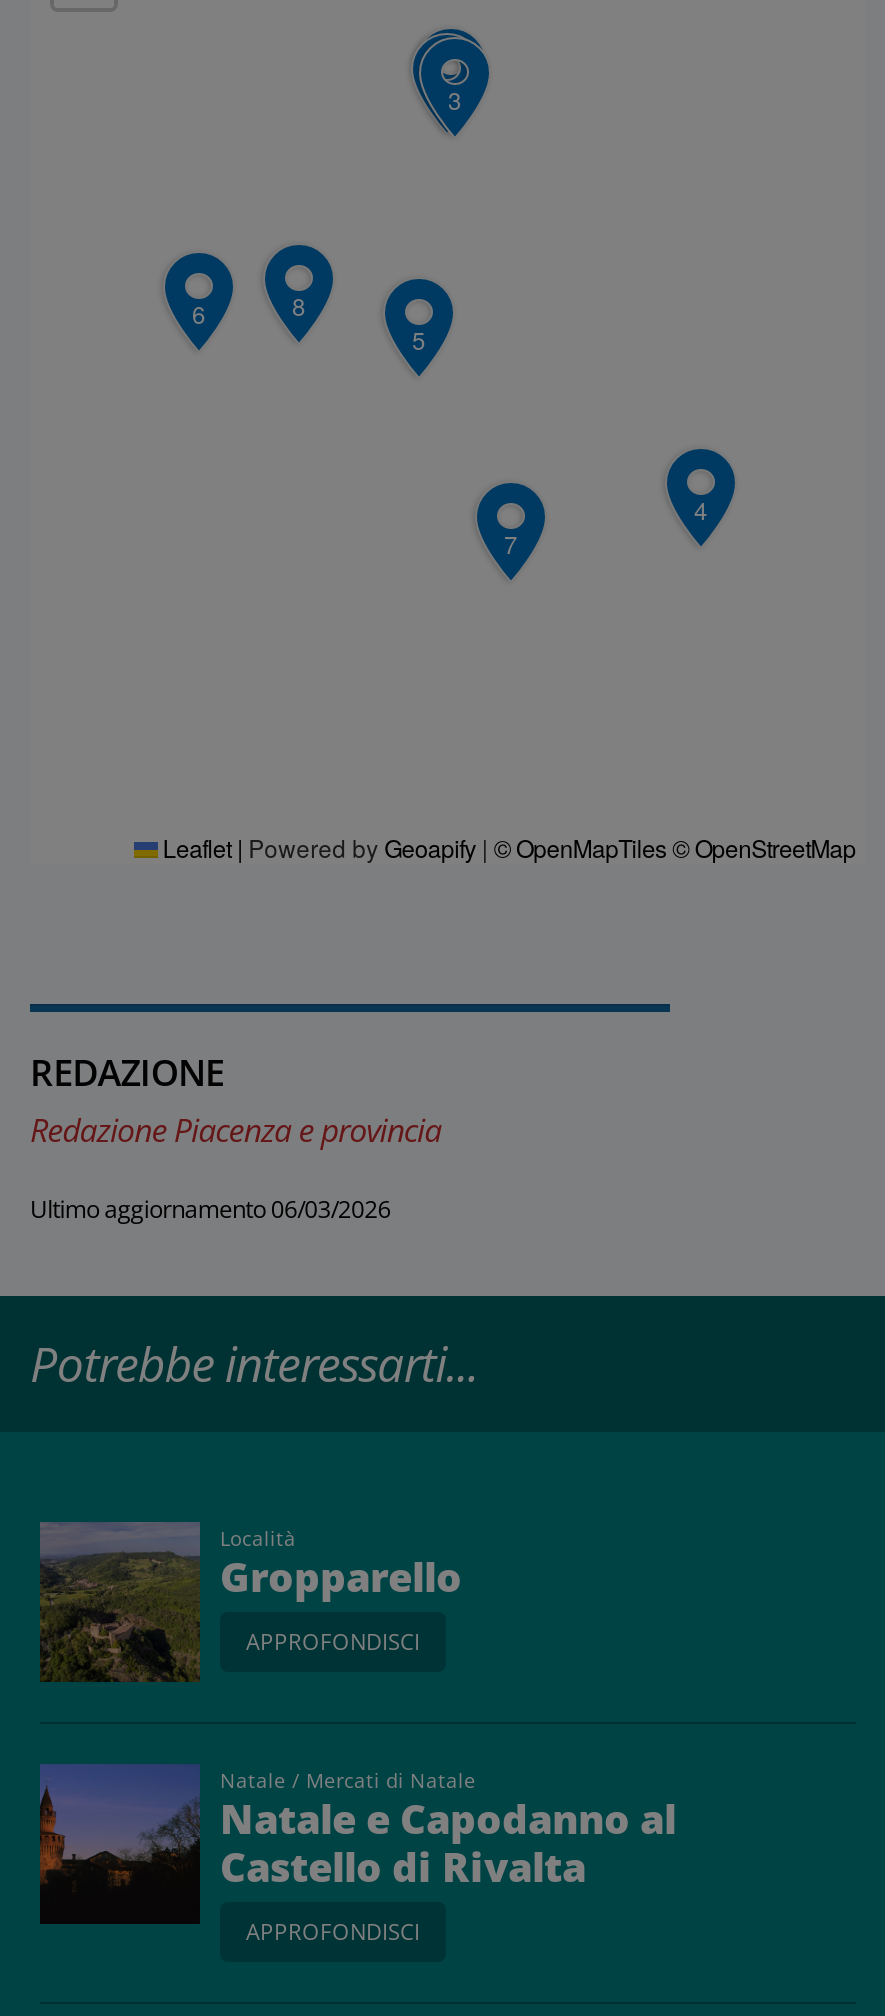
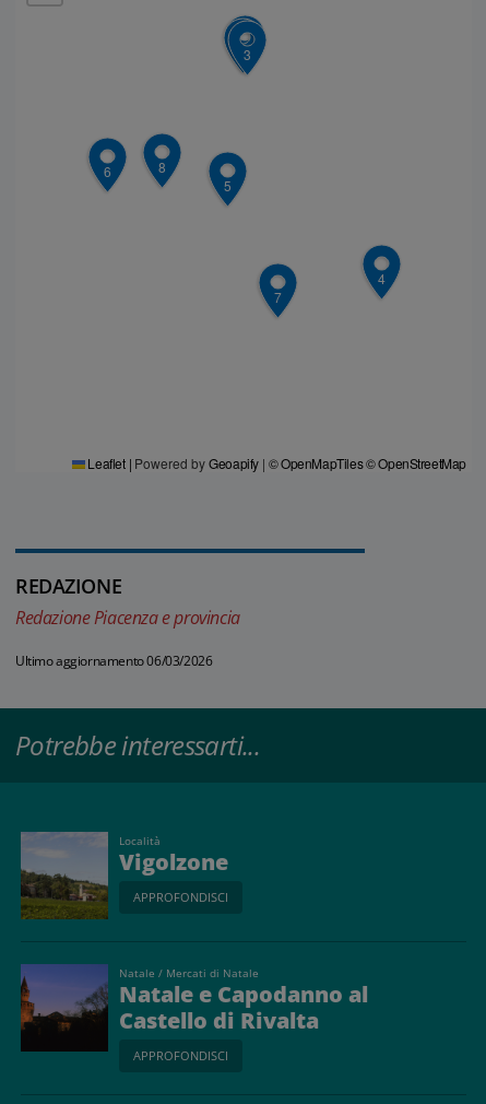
- [image]
- Gropparello
+ [image]
+ Vigolzone
